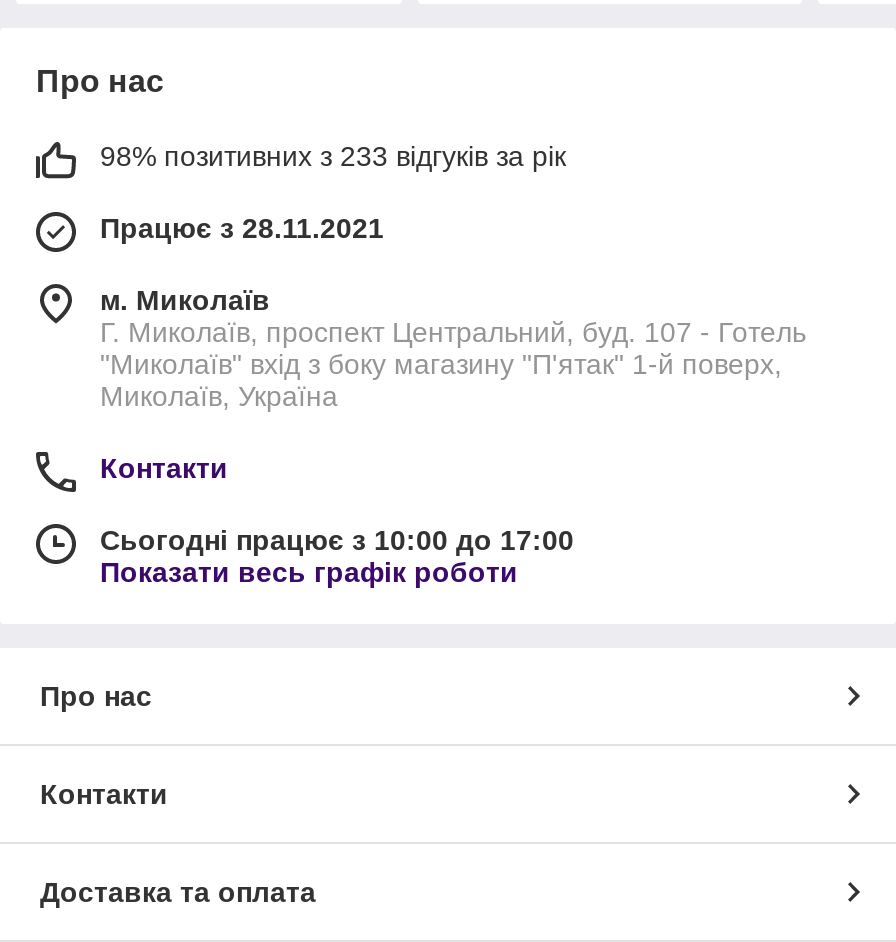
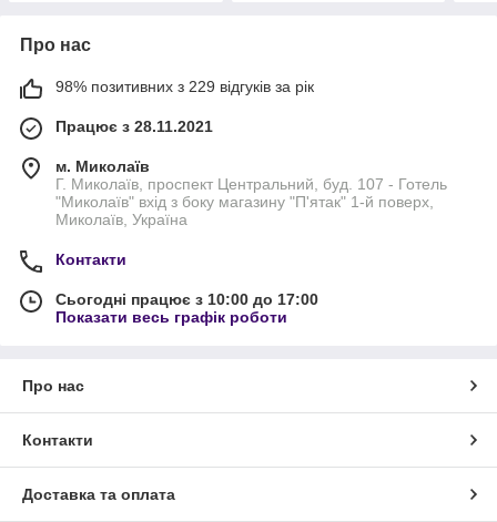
- 98% позитивних з 233 відгуків за рік
+ 98% позитивних з 229 відгуків за рік
